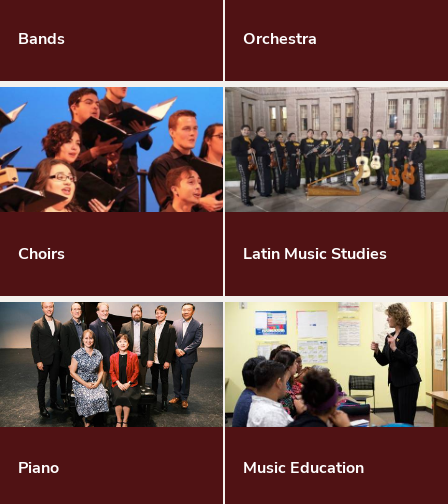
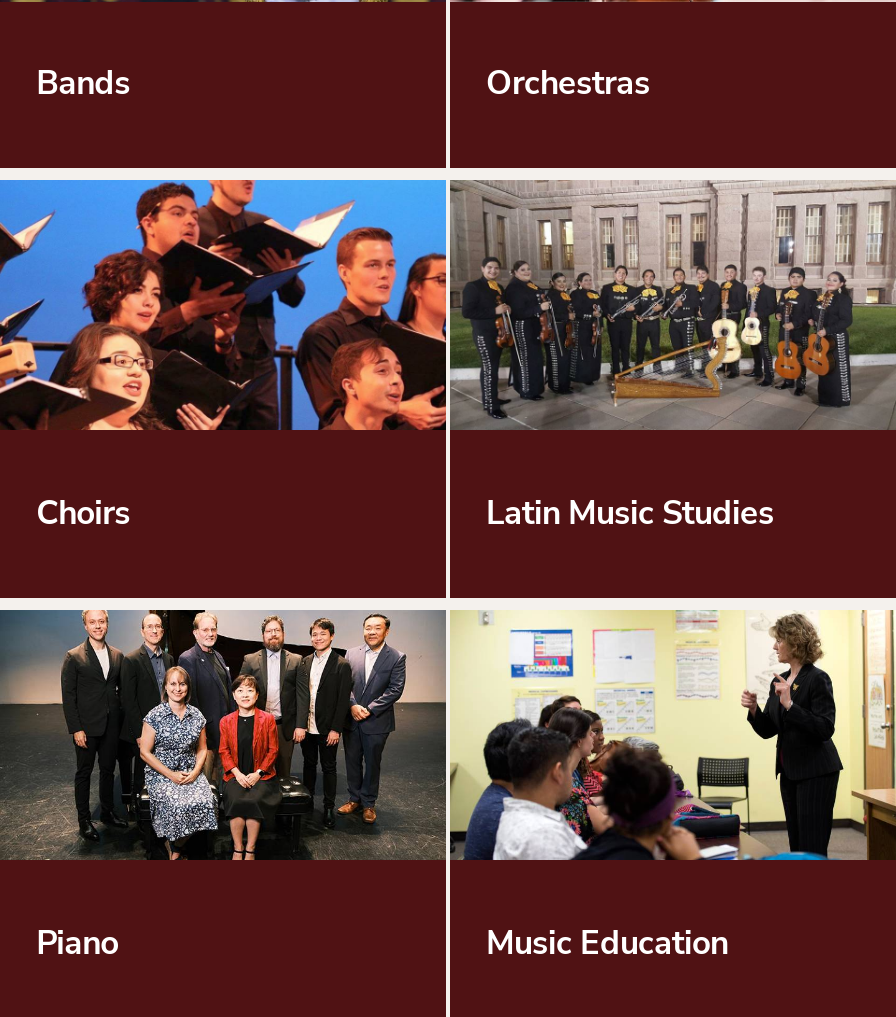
- Orchestra
+ Orchestras
